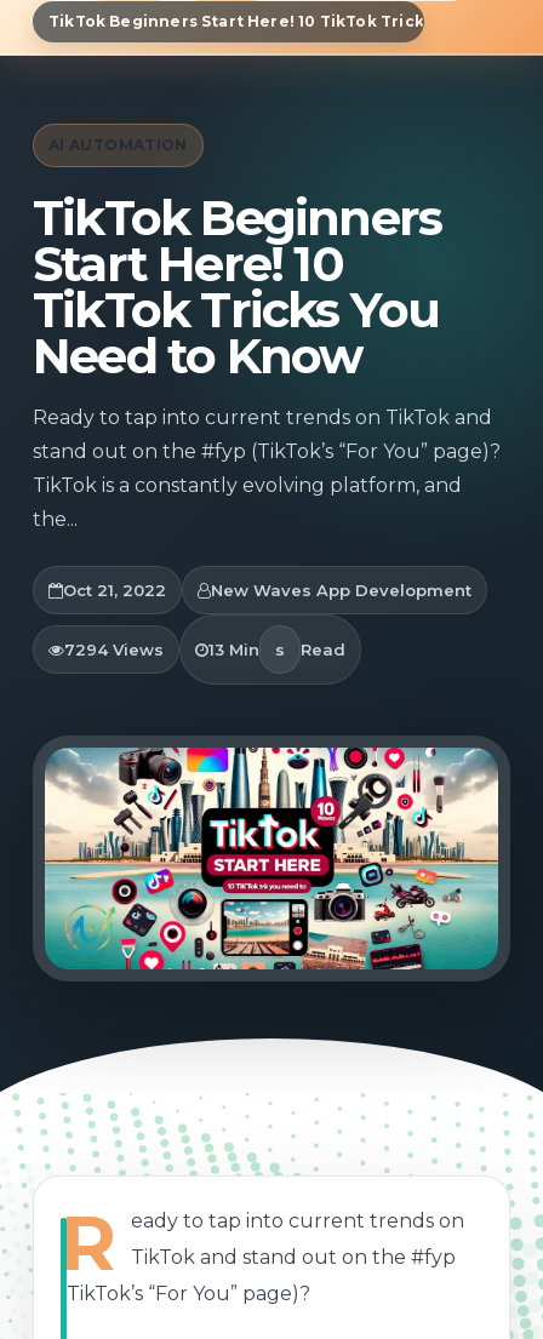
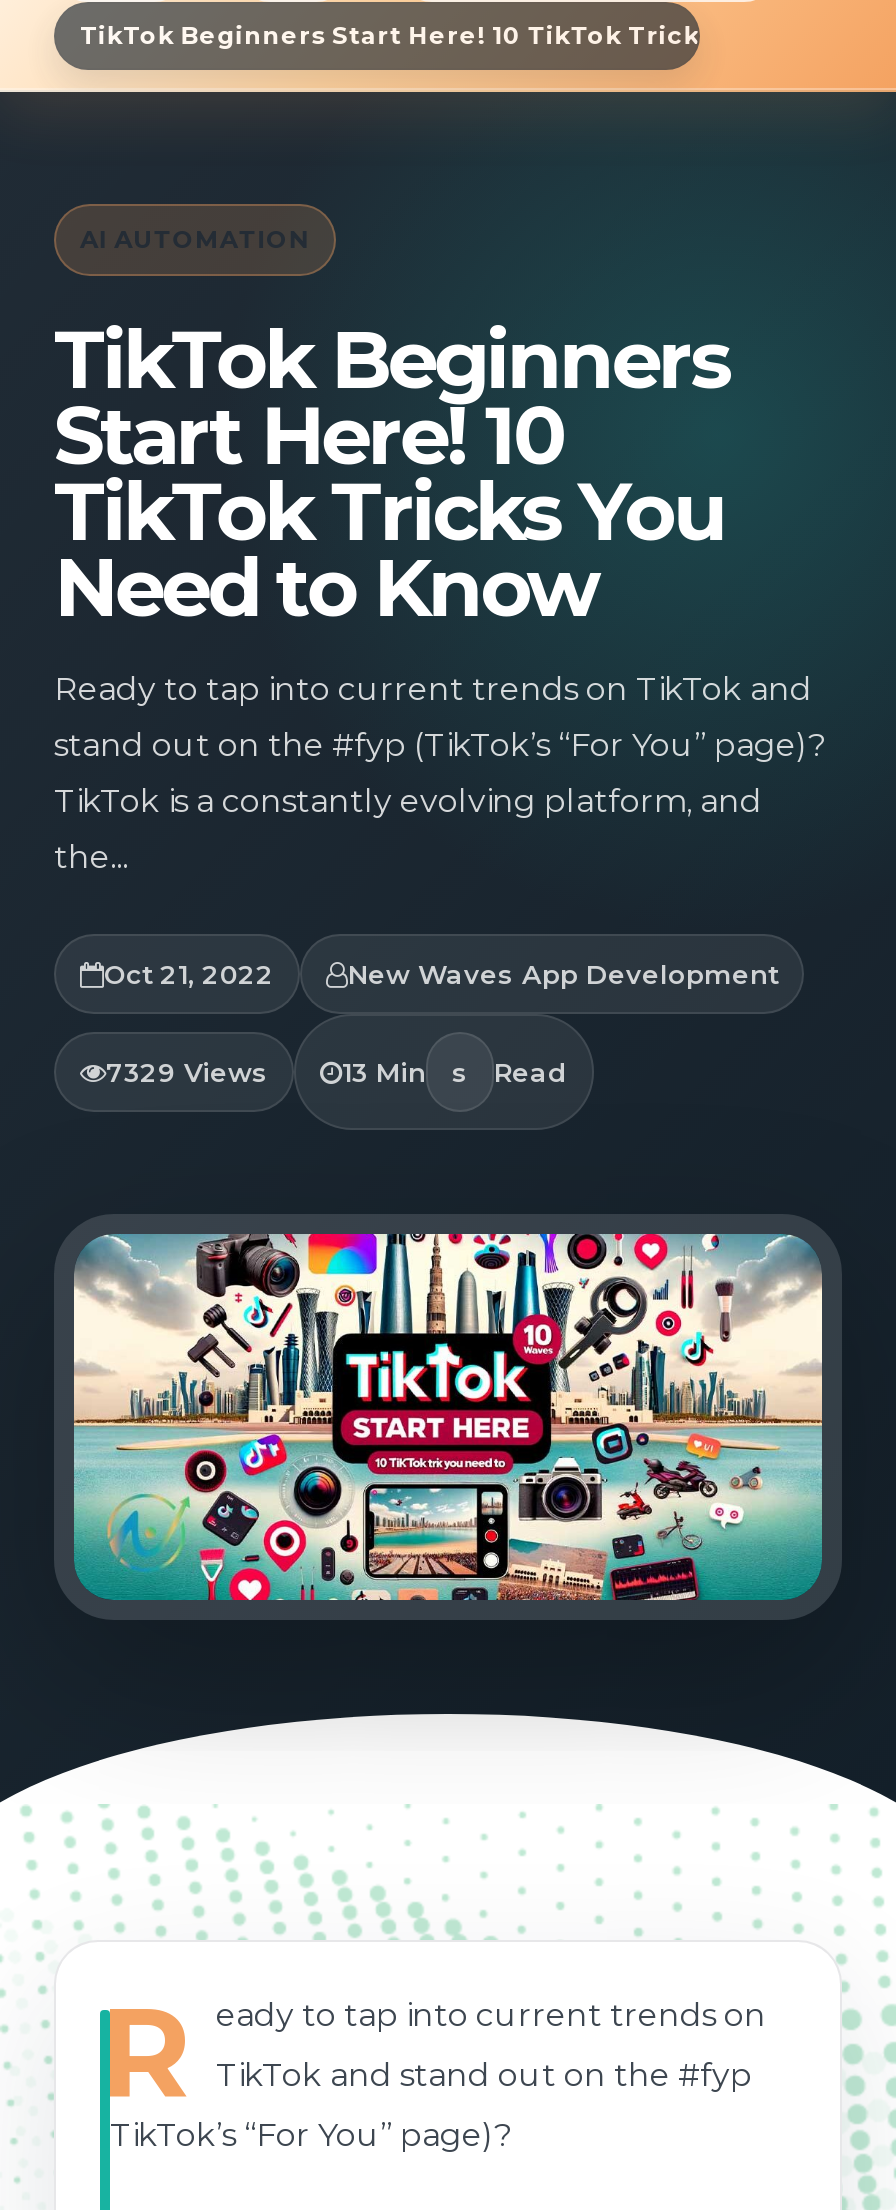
- 7294 Views
+ 7329 Views
